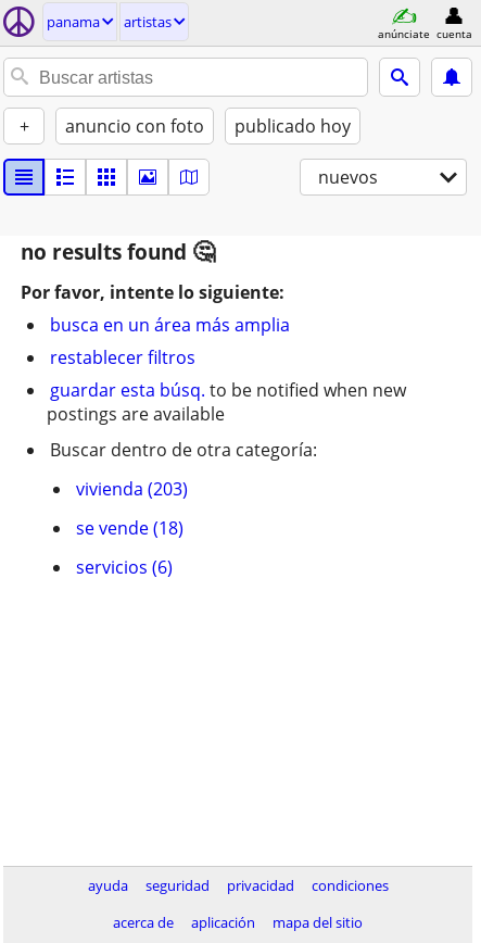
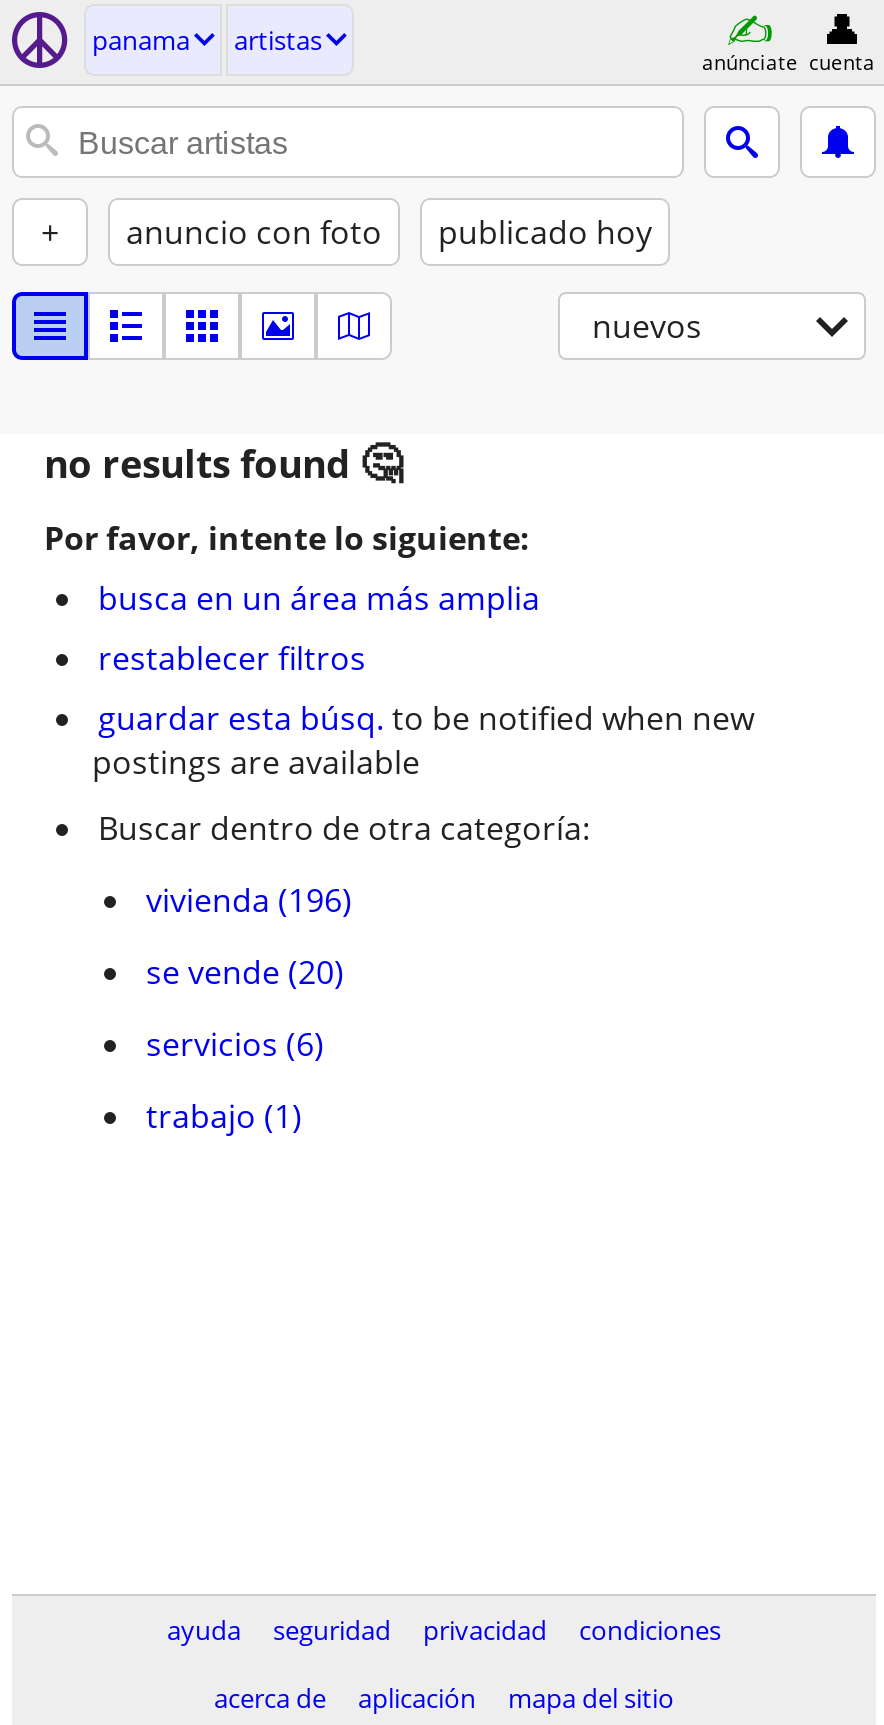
- vivienda (203)
+ vivienda (196)

- se vende (18)
+ se vende (20)

+ trabajo (1)
